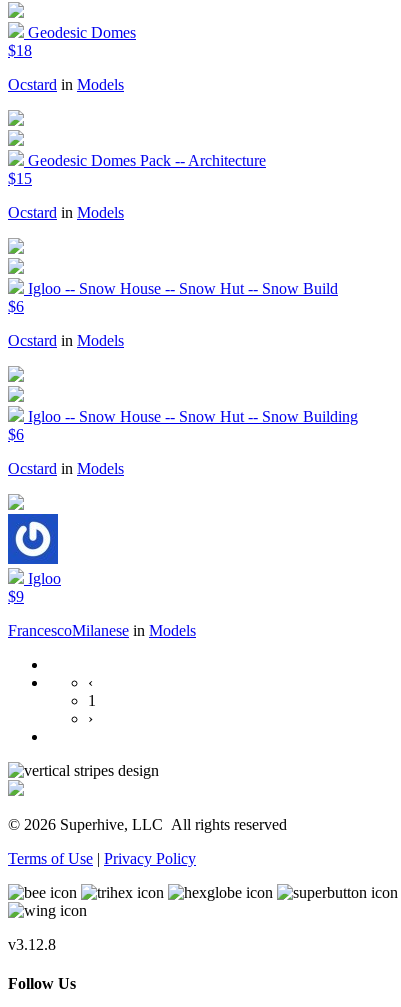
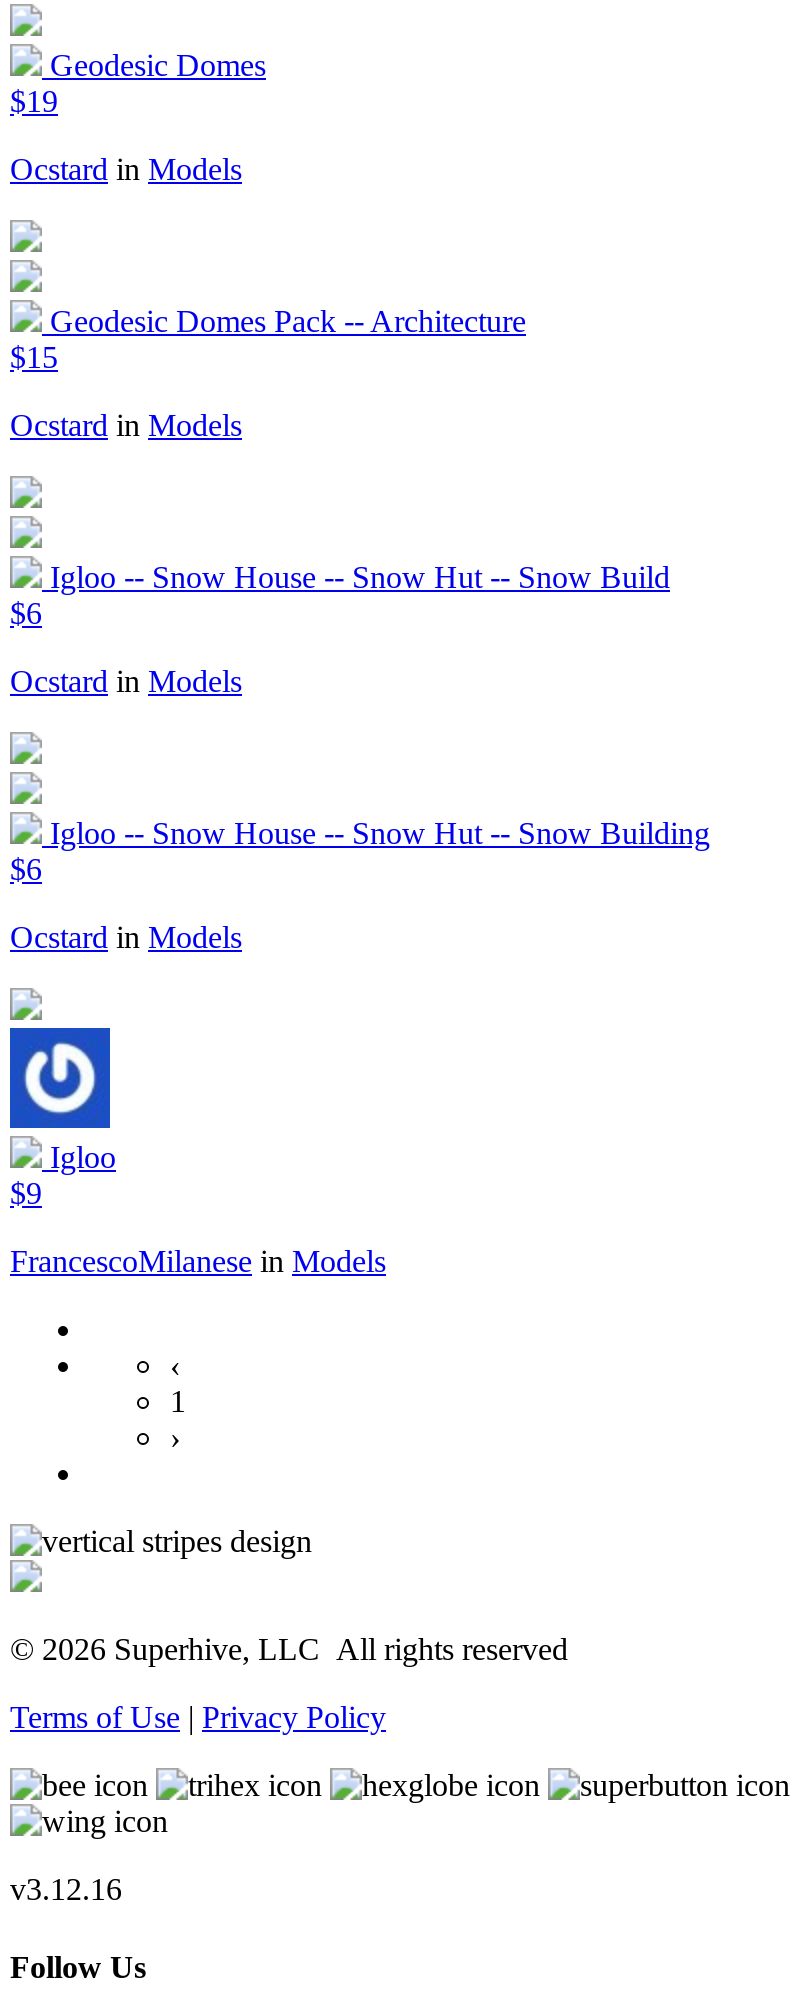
- $18
+ $19

- v3.12.8
+ v3.12.16
